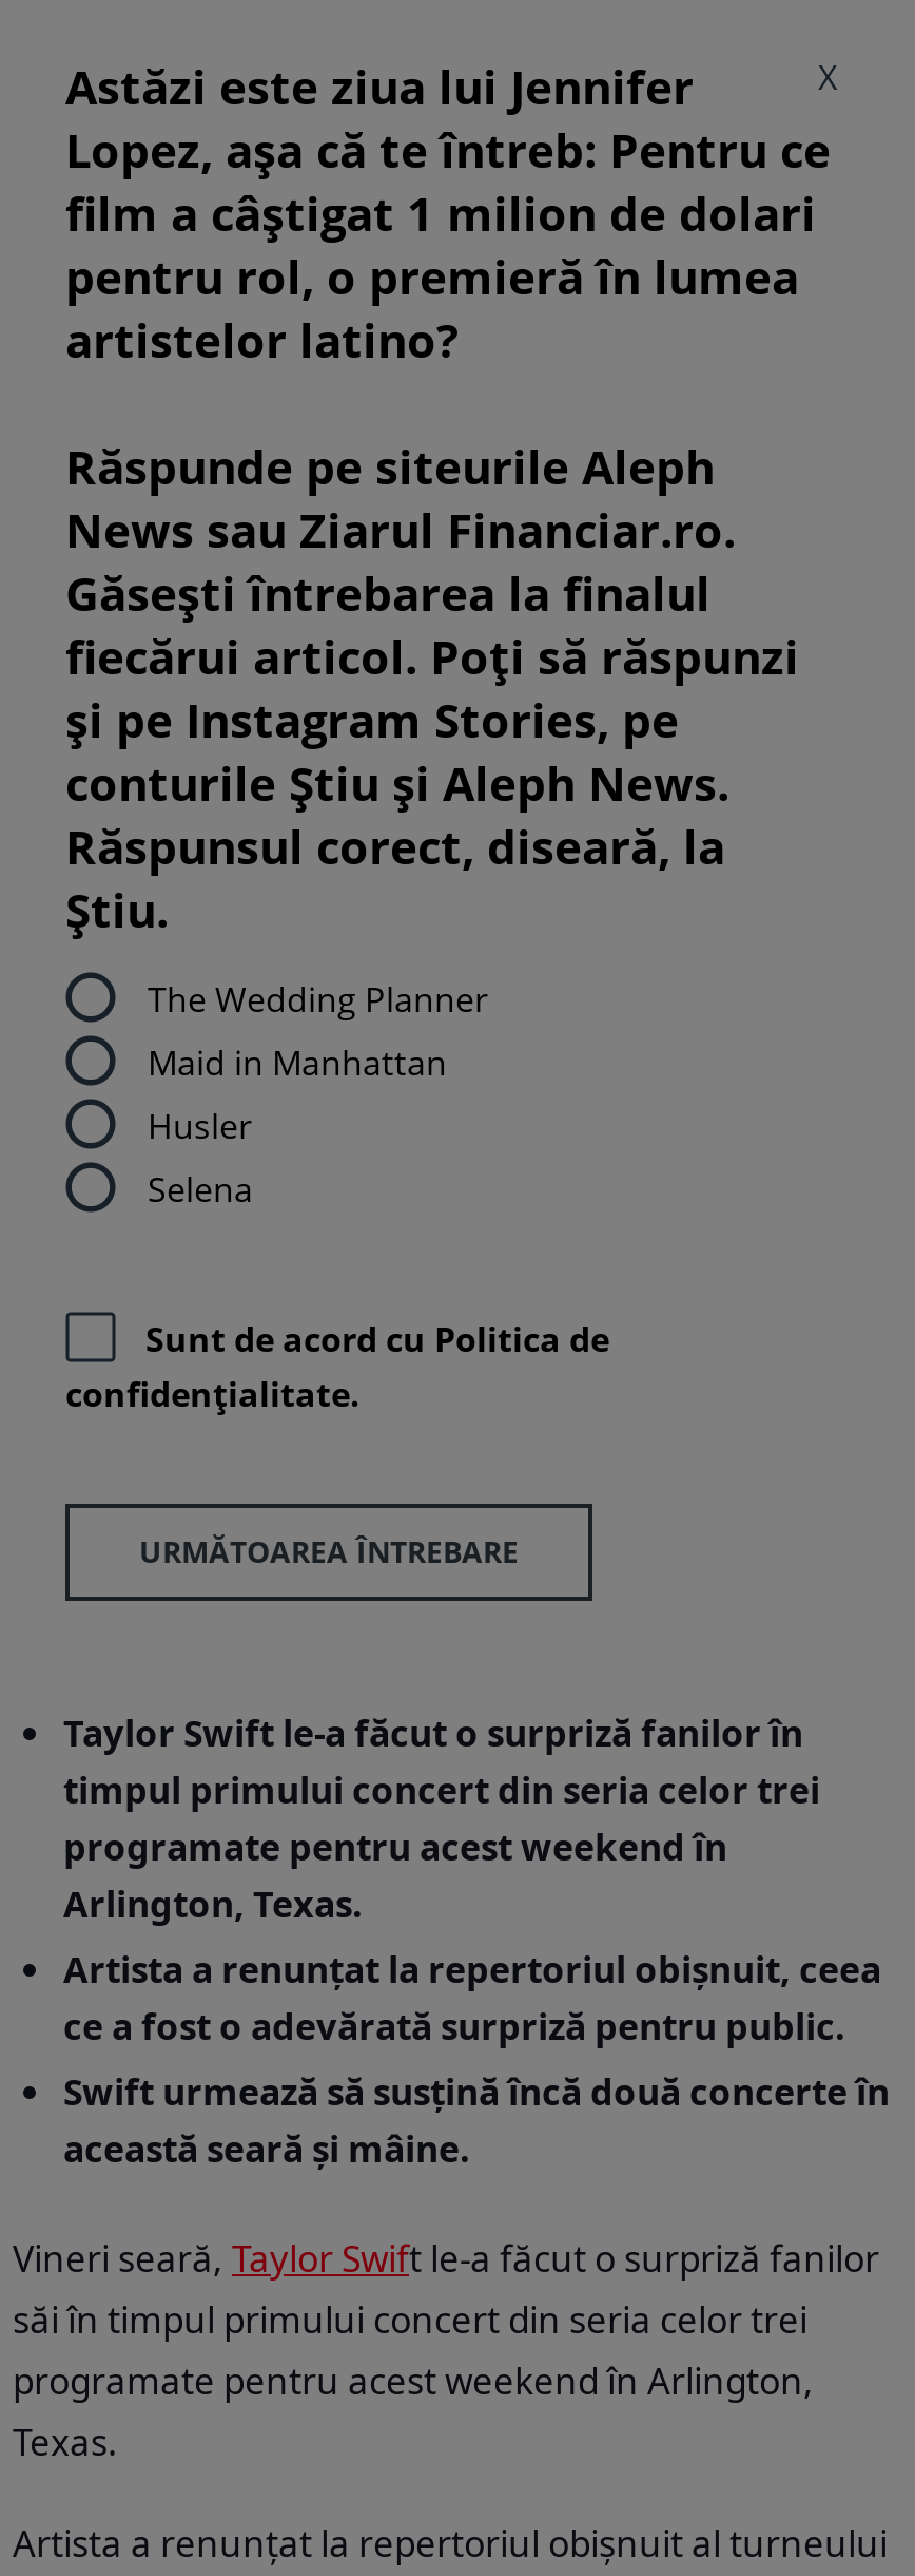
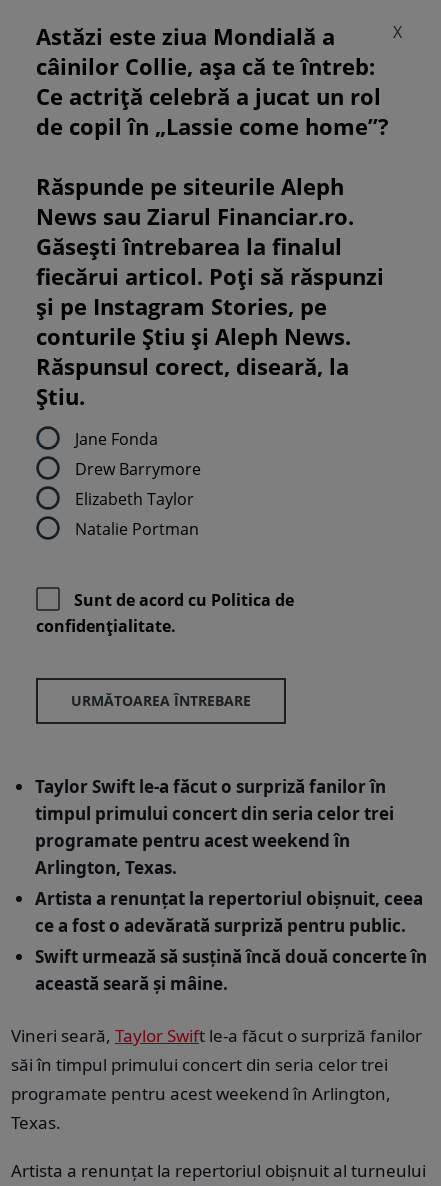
- Astăzi este ziua lui Jennifer
- Lopez, așa că te întreb: Pentru ce
- film a câștigat 1 milion de dolari
- pentru rol, o premieră în lumea
- artistelor latino?
+ Astăzi este ziua Mondială a
+ câinilor Collie, așa că te întreb:
+ Ce actriță celebră a jucat un rol
+ de copil în „Lassie come home”?

- The Wedding Planner
- Maid in Manhattan
- Husler
- Selena
+ Jane Fonda
+ Drew Barrymore
+ Elizabeth Taylor
+ Natalie Portman
